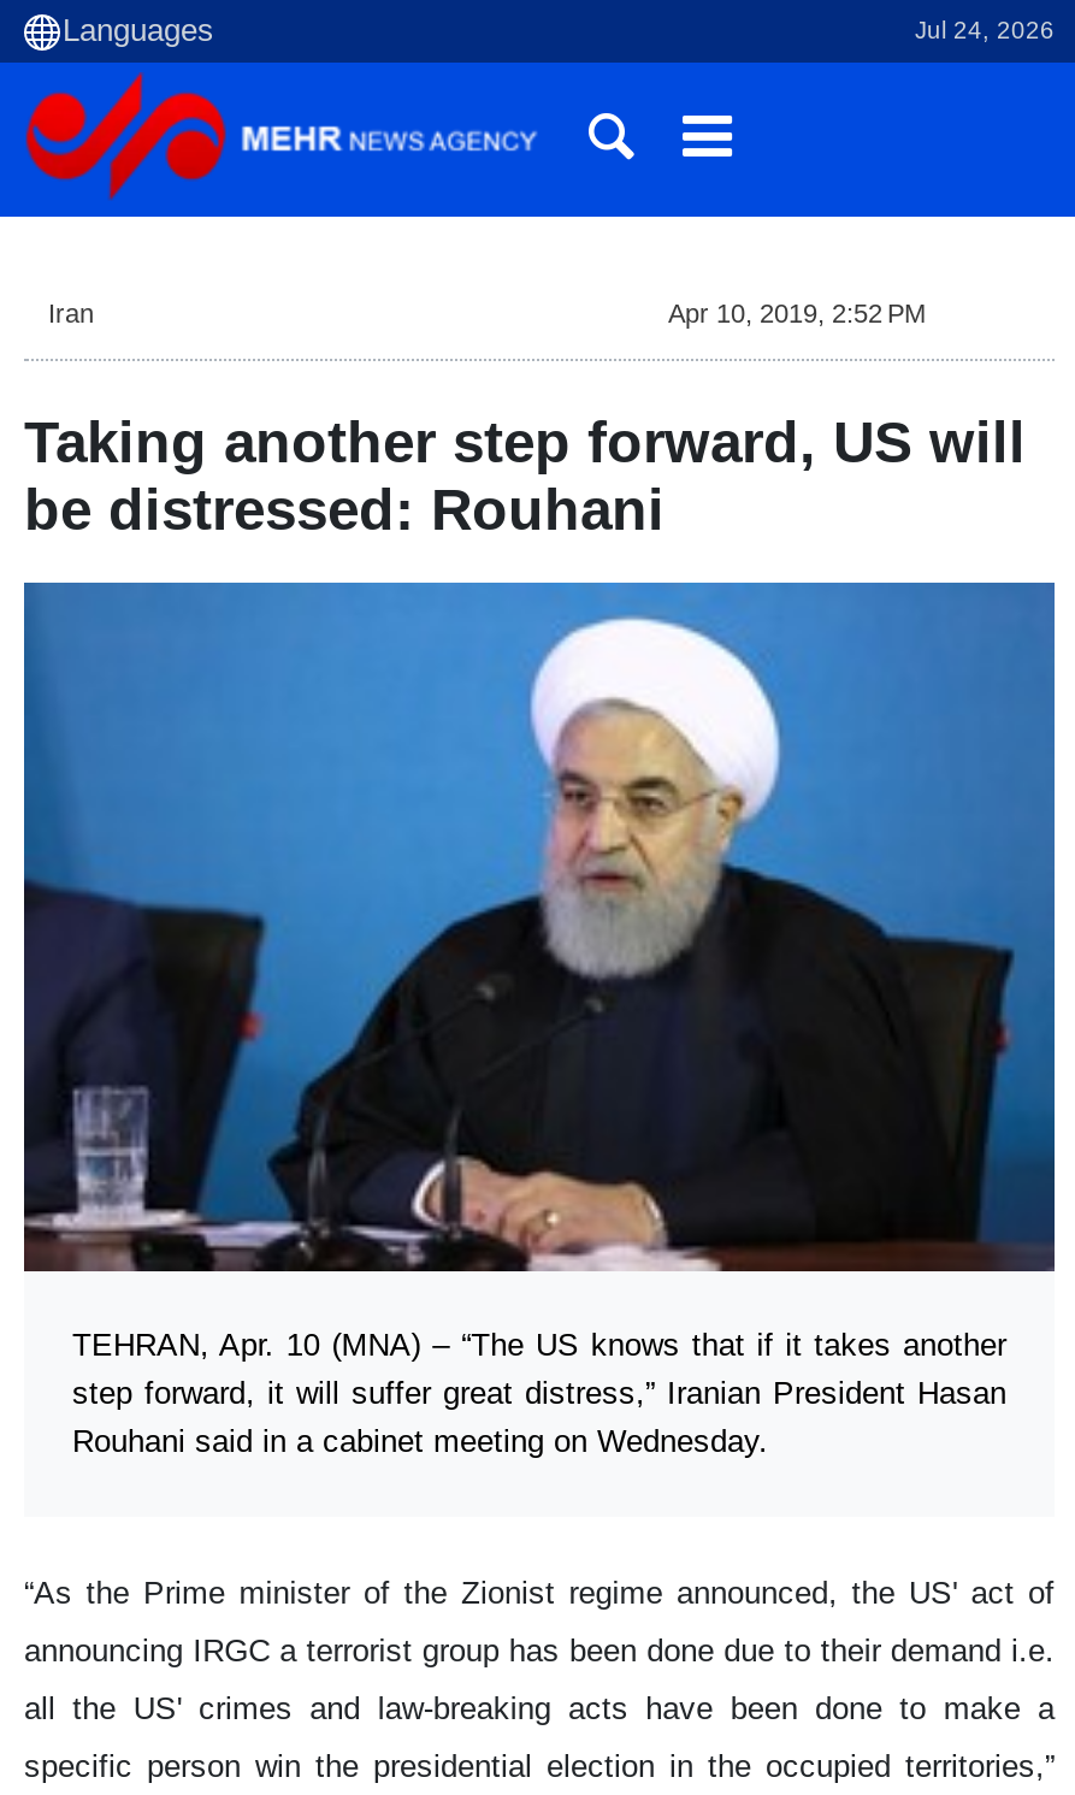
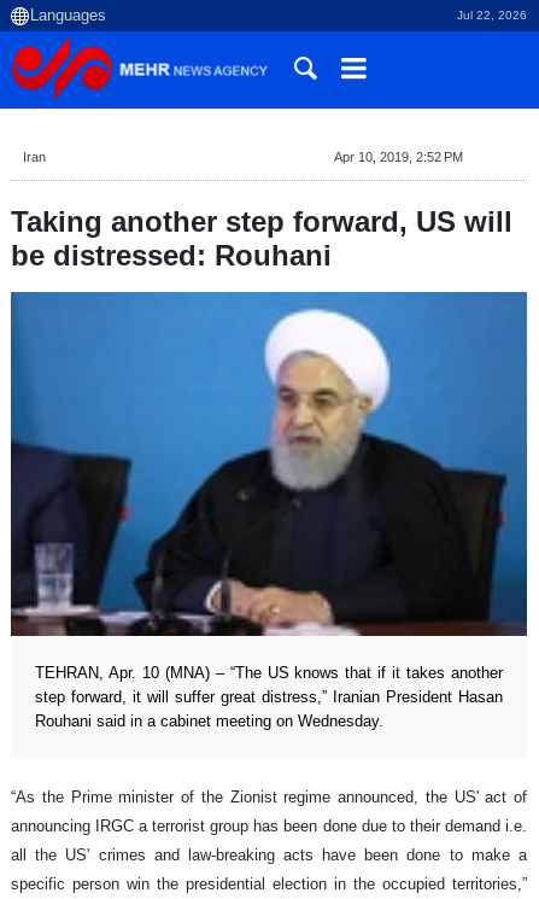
- Jul 24, 2026
+ Jul 22, 2026
